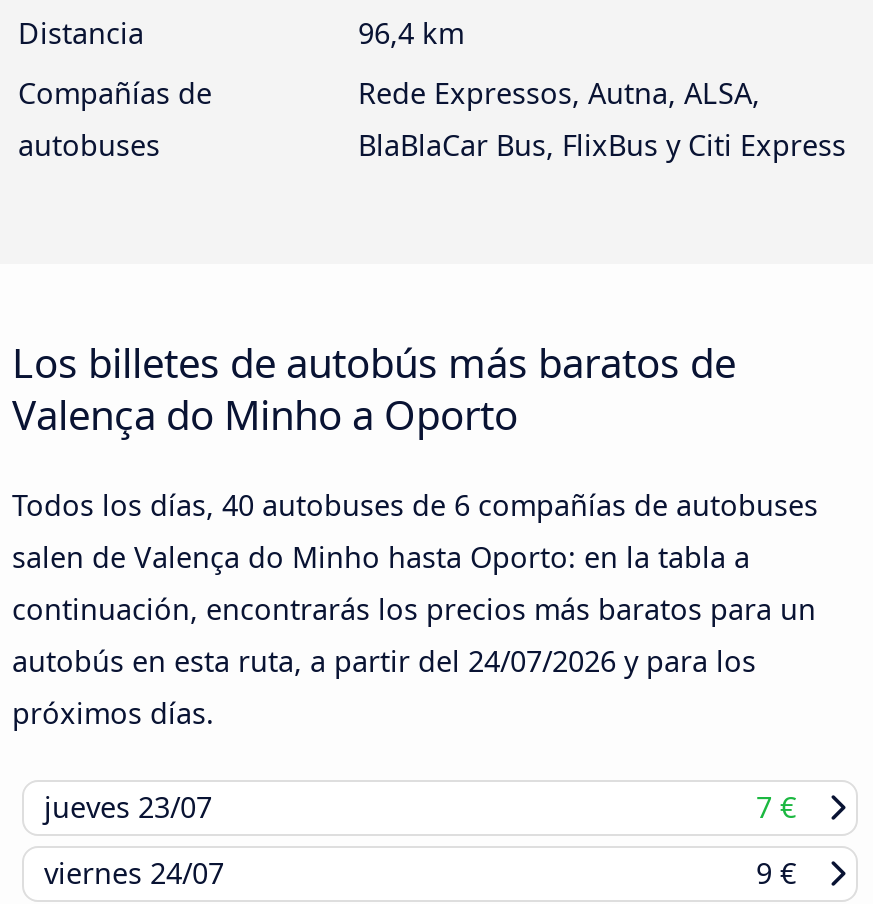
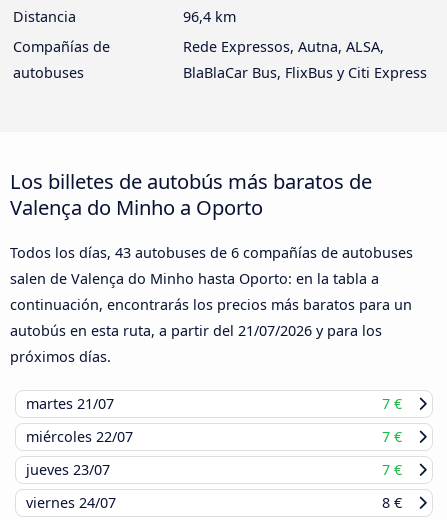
- Todos los días, 40 autobuses de 6 compañías de autobuses
+ Todos los días, 43 autobuses de 6 compañías de autobuses

- autobús en esta ruta, a partir del 24/07/2026 y para los
+ autobús en esta ruta, a partir del 21/07/2026 y para los

+ martes 21/07
+ 7 €
+ miércoles 22/07
+ 7 €

- 9 €
+ 8 €
